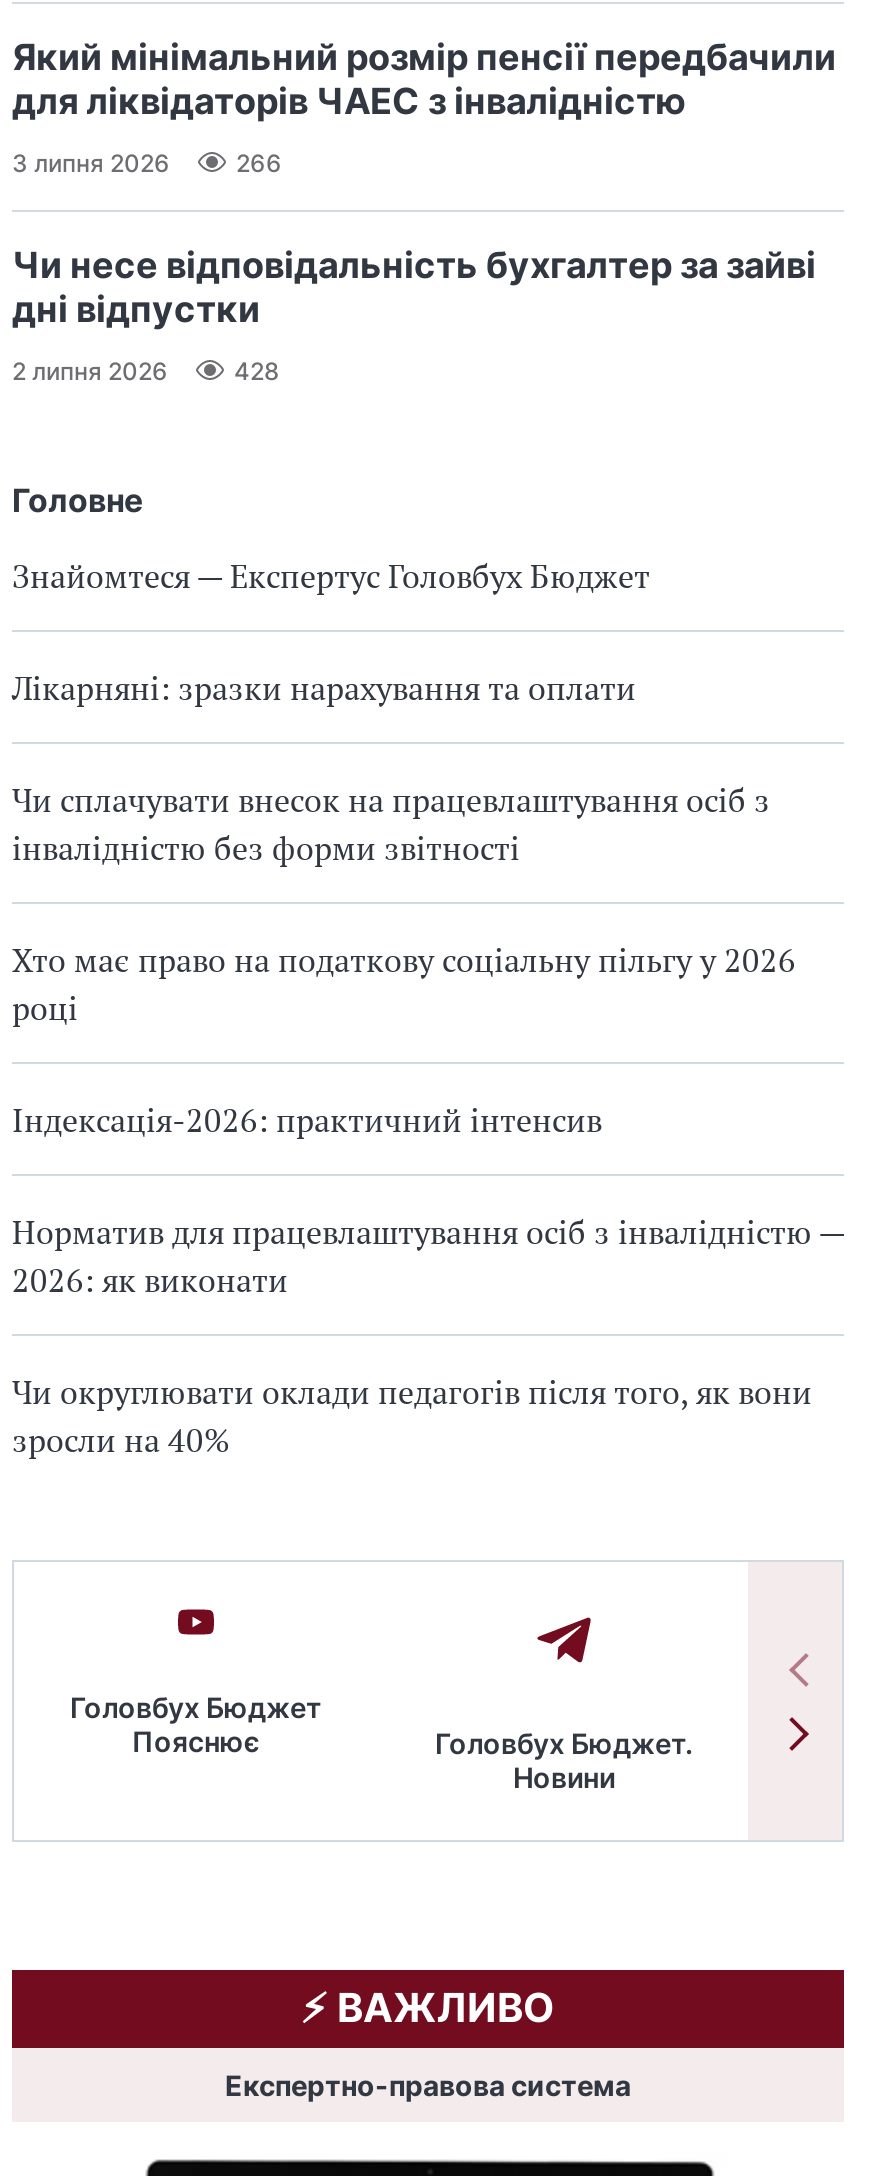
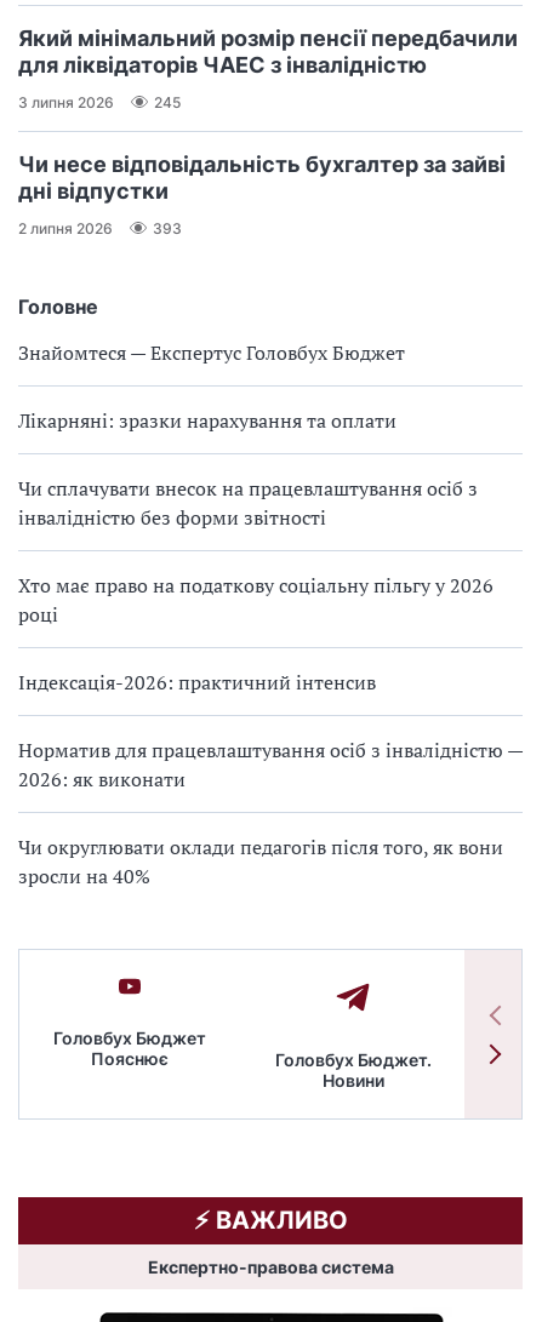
- 266
+ 245

- 428
+ 393
